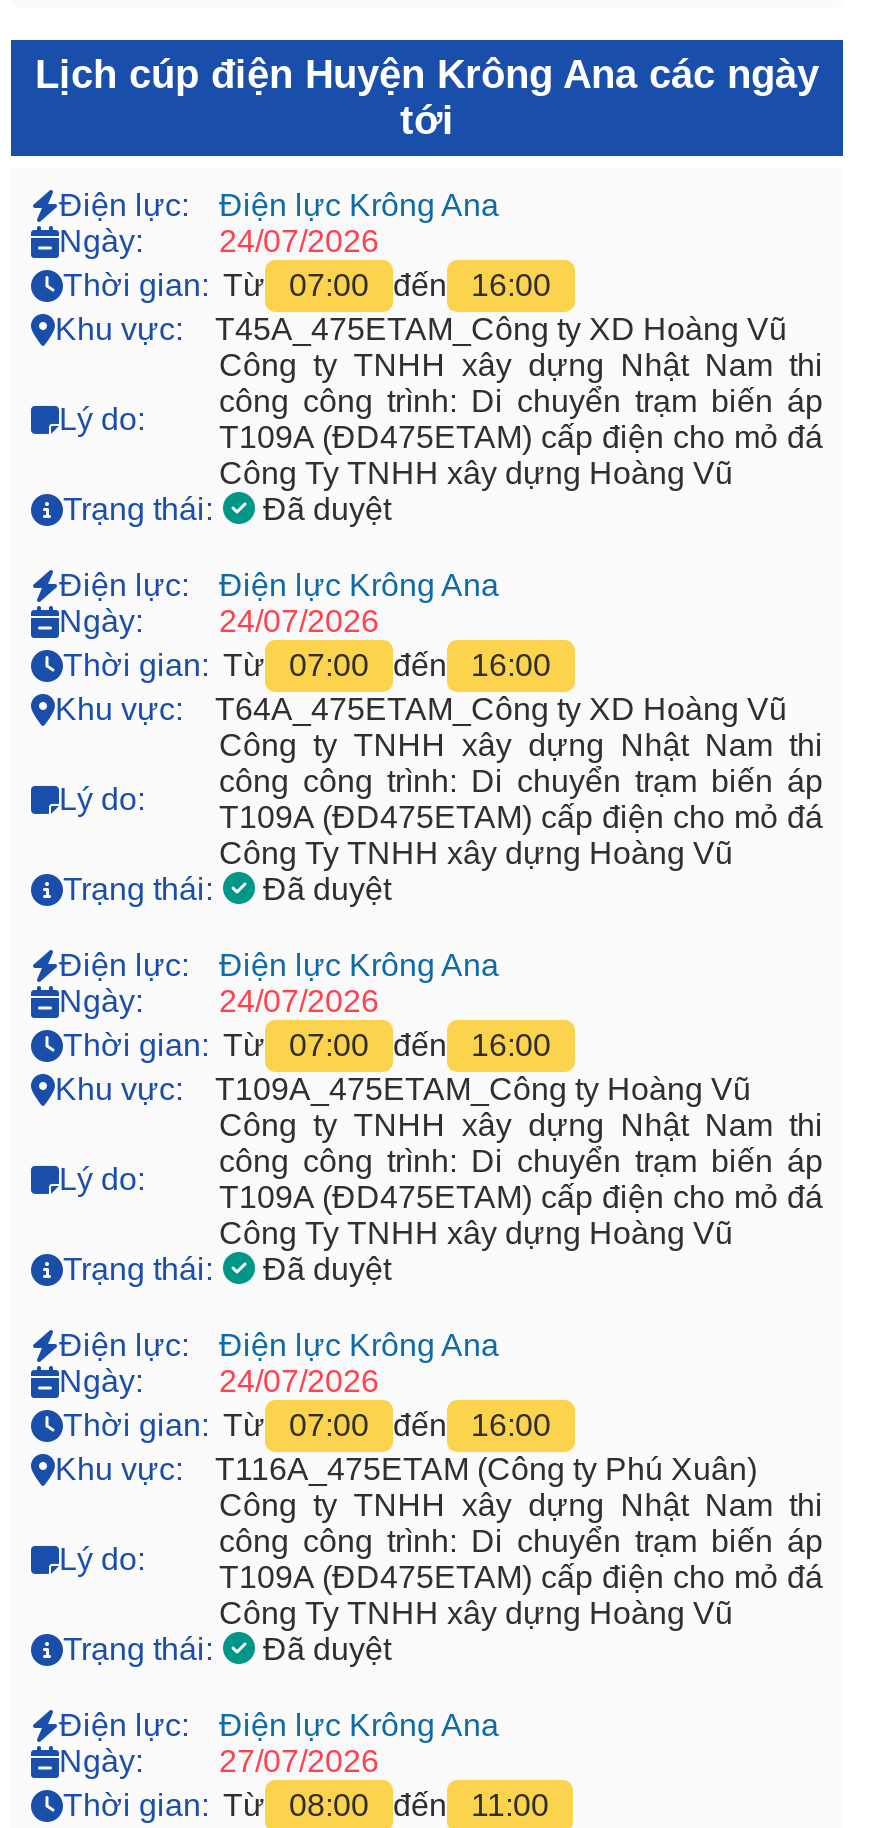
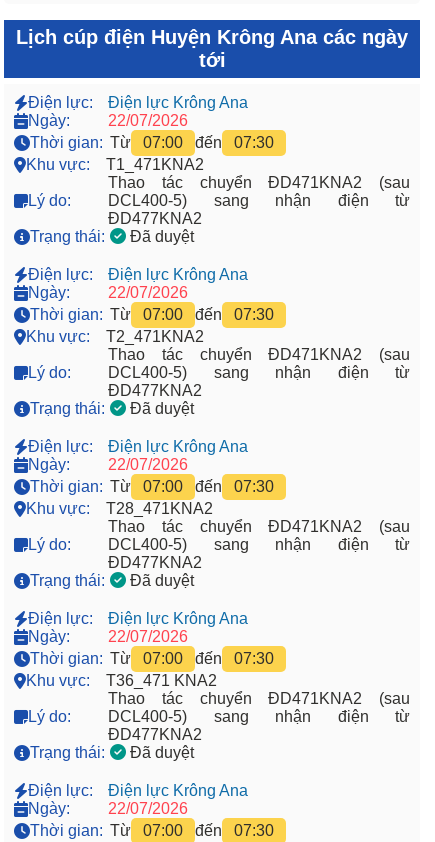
- 24/07/2026
+ 22/07/2026

- Thời gian: Từ 07:00 đến 16:00
+ Thời gian: Từ 07:00 đến 07:30

- T45A_475ETAM_Công ty XD Hoàng Vũ
+ T1_471KNA2

- Công ty TNHH xây dựng Nhật Nam thi
- công công trình: Di chuyển trạm biến áp
- T109A (ĐD475ETAM) cấp điện cho mỏ đá
- Công Ty TNHH xây dựng Hoàng Vũ
+ Thao tác chuyển ĐD471KNA2 (sau
+ DCL400-5) sang nhận điện từ
+ ĐD477KNA2

- 24/07/2026
+ 22/07/2026

- Thời gian: Từ 07:00 đến 16:00
+ Thời gian: Từ 07:00 đến 07:30

- T64A_475ETAM_Công ty XD Hoàng Vũ
+ T2_471KNA2

- Công ty TNHH xây dựng Nhật Nam thi
- công công trình: Di chuyển trạm biến áp
- T109A (ĐD475ETAM) cấp điện cho mỏ đá
- Công Ty TNHH xây dựng Hoàng Vũ
+ Thao tác chuyển ĐD471KNA2 (sau
+ DCL400-5) sang nhận điện từ
+ ĐD477KNA2

- 24/07/2026
+ 22/07/2026

- Thời gian: Từ 07:00 đến 16:00
+ Thời gian: Từ 07:00 đến 07:30

- T109A_475ETAM_Công ty Hoàng Vũ
+ T28_471KNA2

- Công ty TNHH xây dựng Nhật Nam thi
- công công trình: Di chuyển trạm biến áp
- T109A (ĐD475ETAM) cấp điện cho mỏ đá
- Công Ty TNHH xây dựng Hoàng Vũ
+ Thao tác chuyển ĐD471KNA2 (sau
+ DCL400-5) sang nhận điện từ
+ ĐD477KNA2

- 24/07/2026
+ 22/07/2026

- Thời gian: Từ 07:00 đến 16:00
+ Thời gian: Từ 07:00 đến 07:30

- T116A_475ETAM (Công ty Phú Xuân)
+ T36_471 KNA2

- Công ty TNHH xây dựng Nhật Nam thi
- công công trình: Di chuyển trạm biến áp
- T109A (ĐD475ETAM) cấp điện cho mỏ đá
- Công Ty TNHH xây dựng Hoàng Vũ
+ Thao tác chuyển ĐD471KNA2 (sau
+ DCL400-5) sang nhận điện từ
+ ĐD477KNA2

- 27/07/2026
+ 22/07/2026

- 08:00
+ 07:00

- 11:00
+ 07:30
